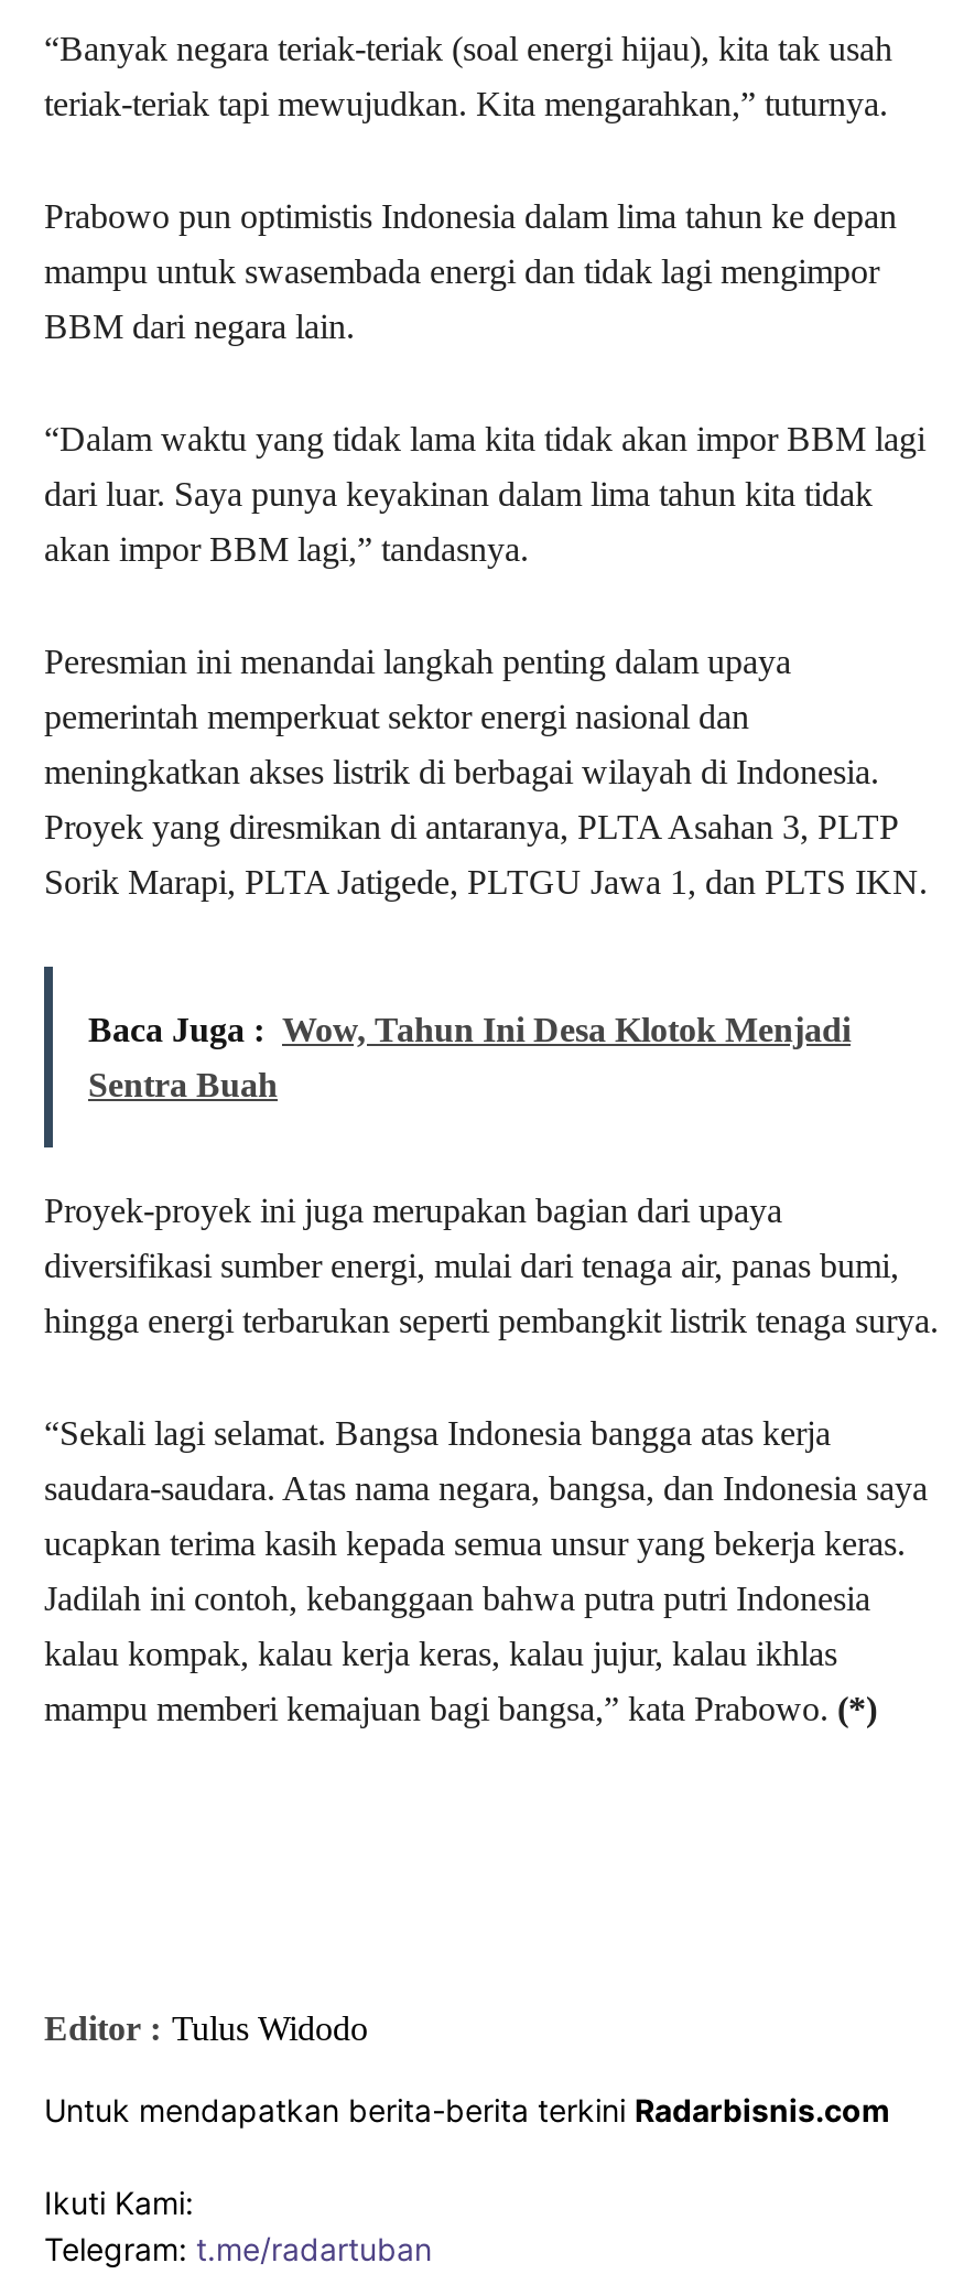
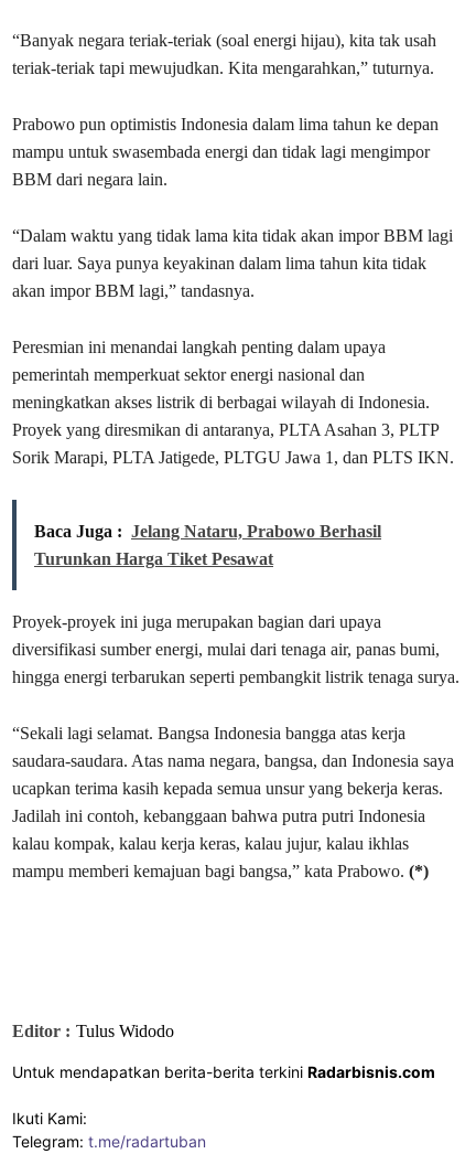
- Baca Juga : Wow, Tahun Ini Desa Klotok Menjadi
+ Baca Juga : Jelang Nataru, Prabowo Berhasil

- Sentra Buah
+ Turunkan Harga Tiket Pesawat
